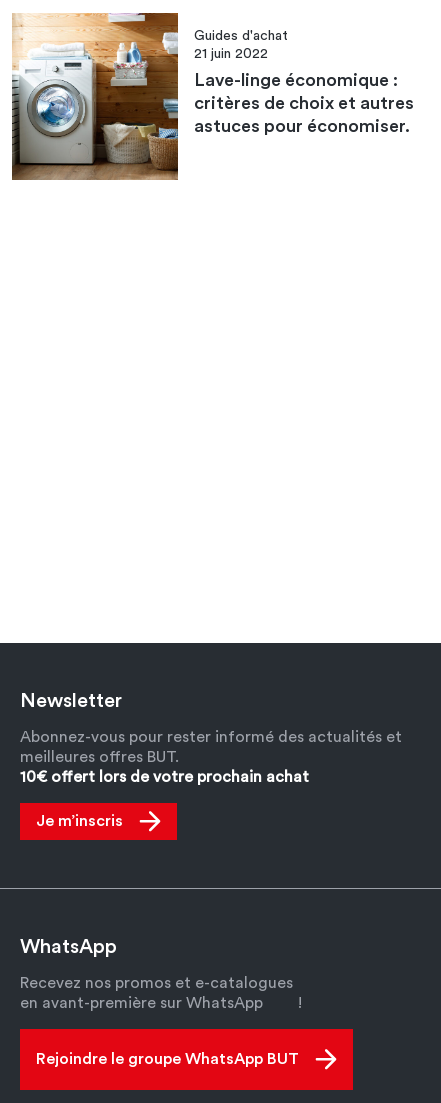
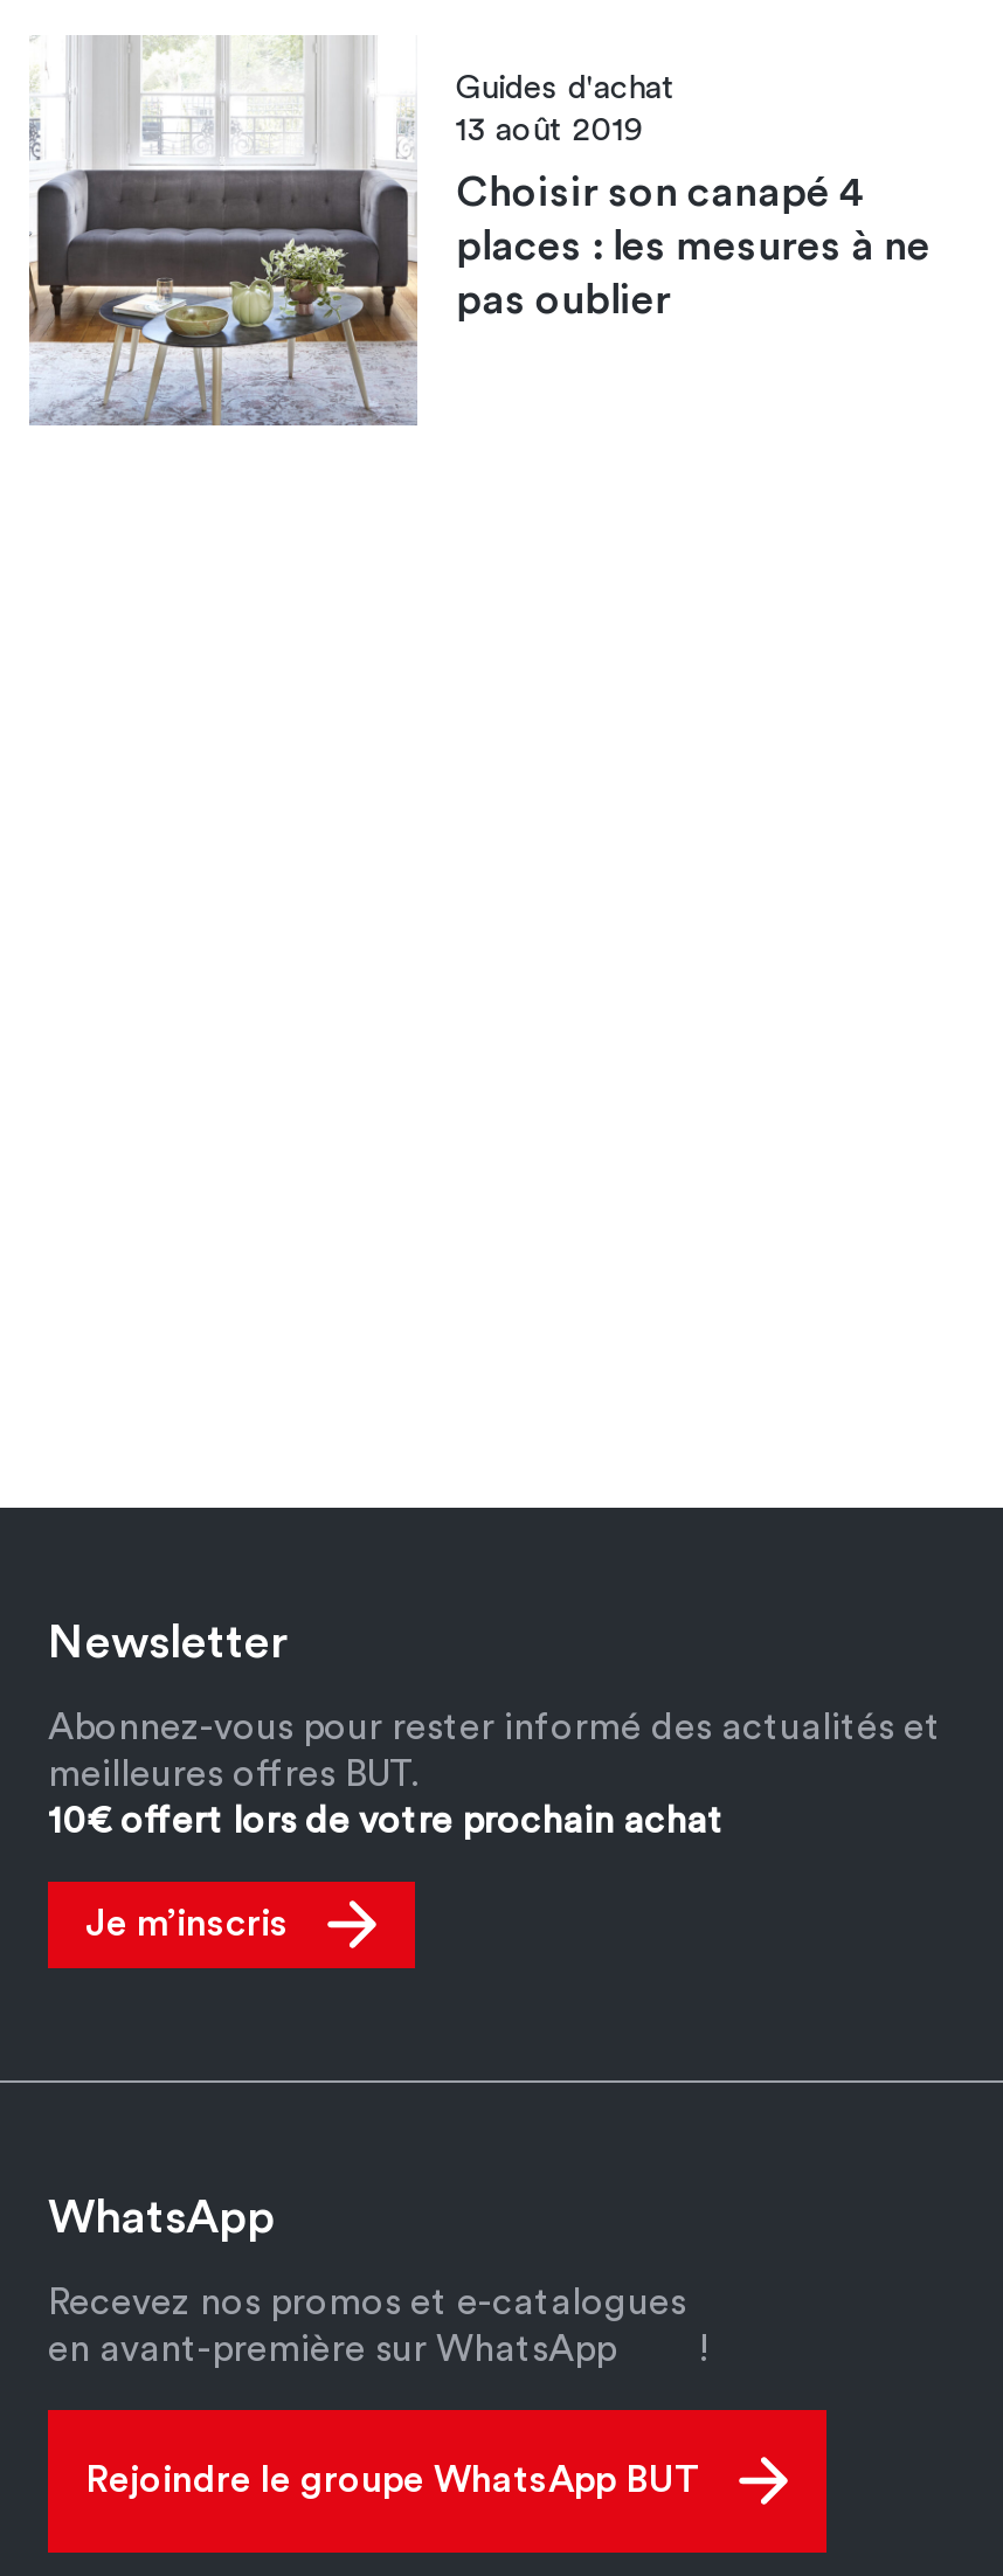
- [image]
- 21 juin 2022
+ [image]
+ 13 août 2019

- Lave-linge économique :
- critères de choix et autres
- astuces pour économiser.
+ Choisir son canapé 4
+ places : les mesures à ne
+ pas oublier
